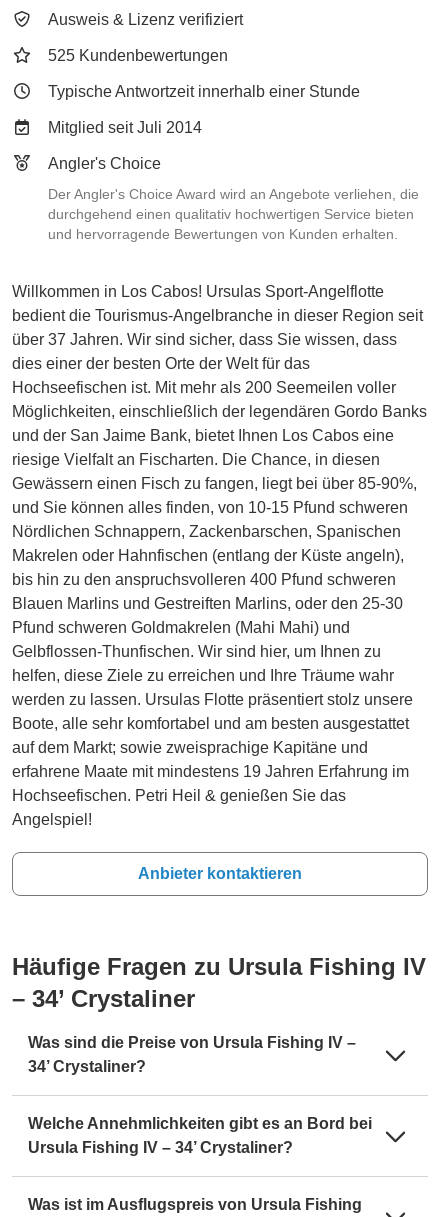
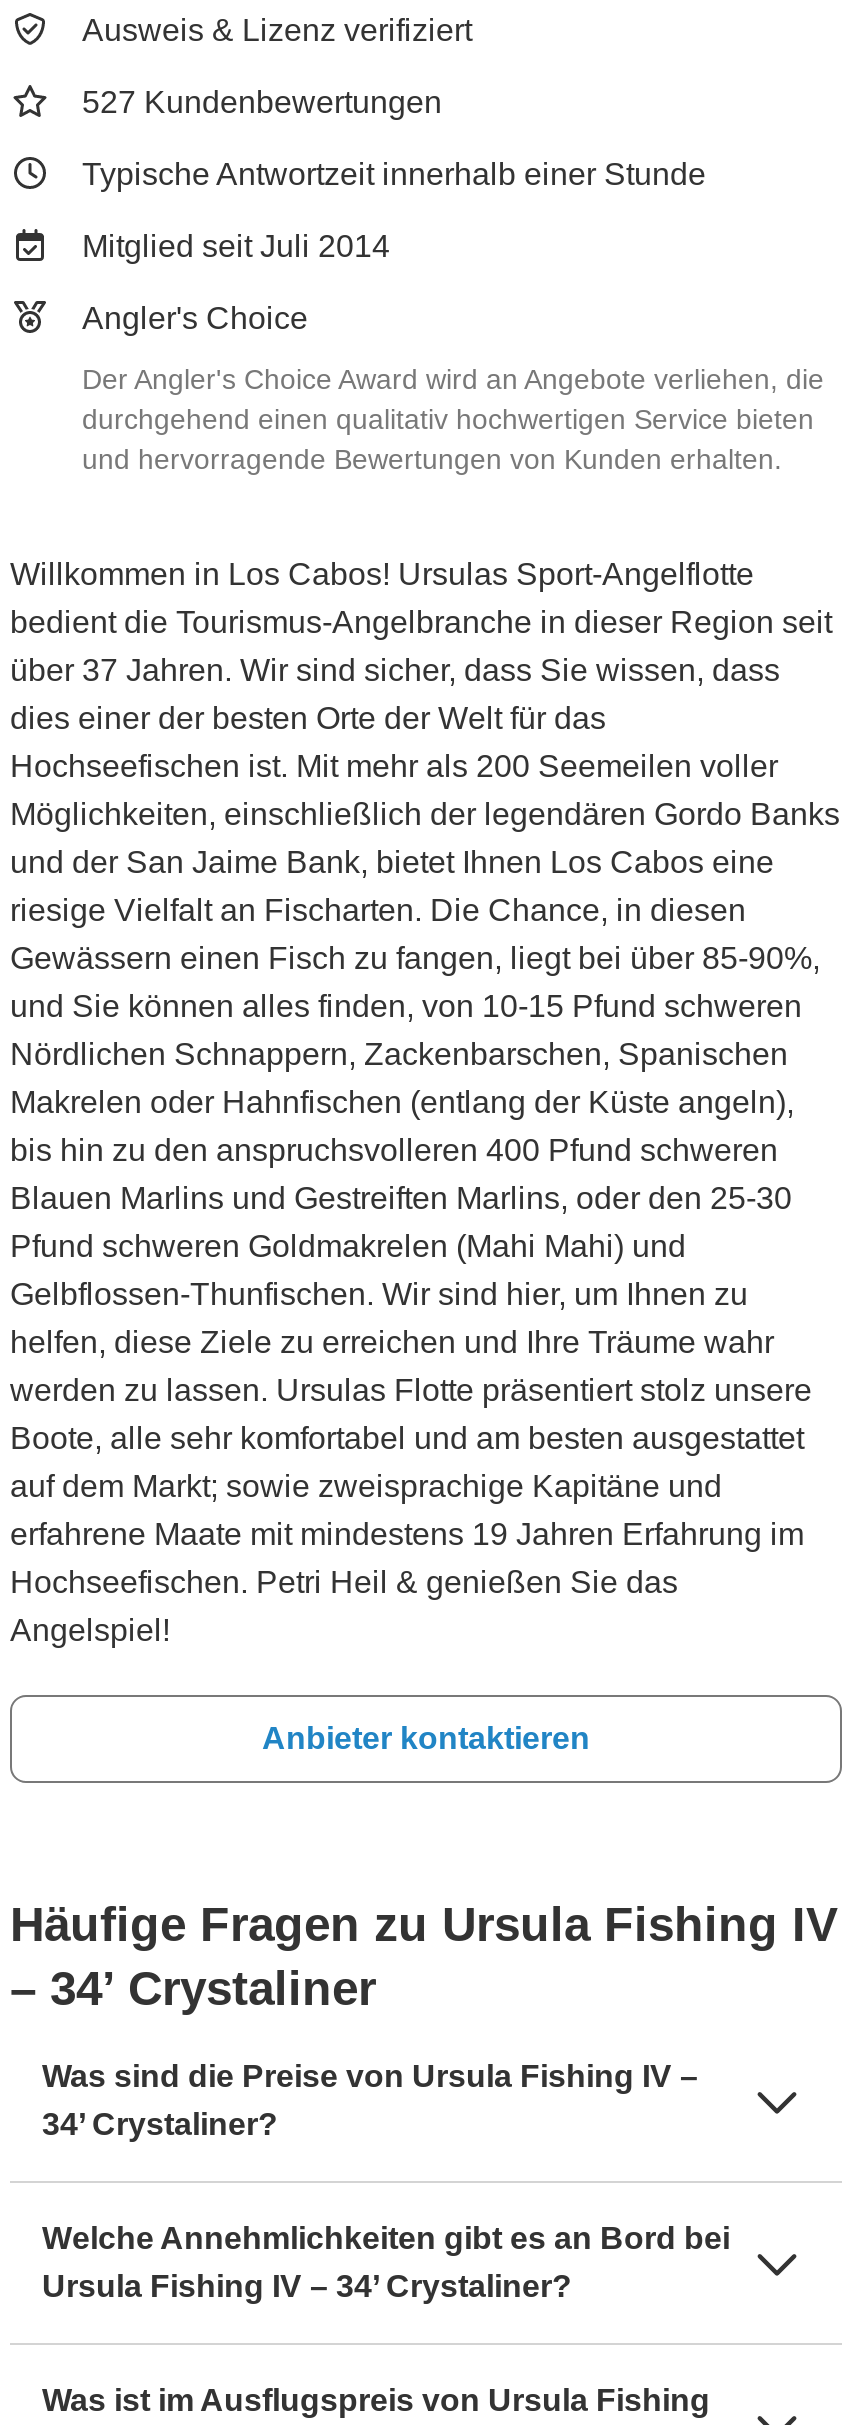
- 525 Kundenbewertungen
+ 527 Kundenbewertungen
